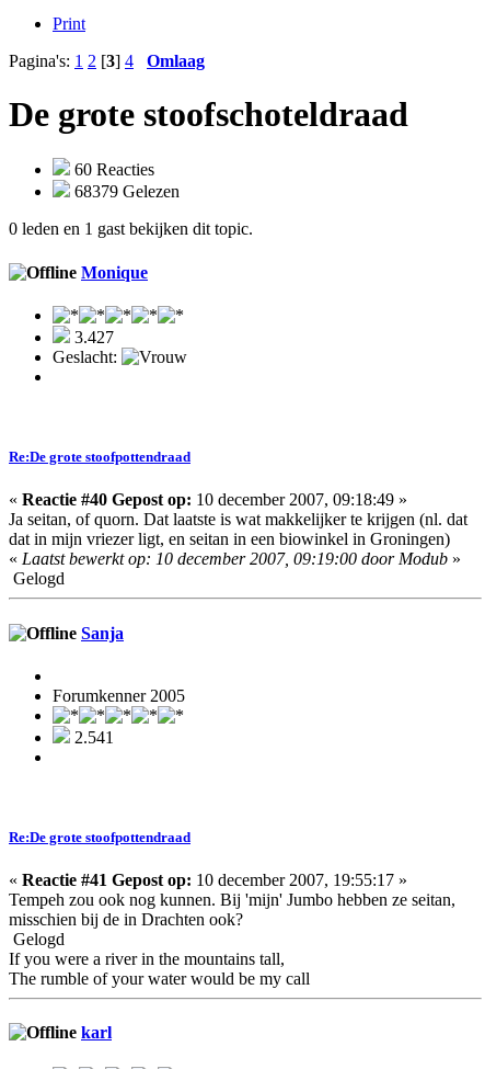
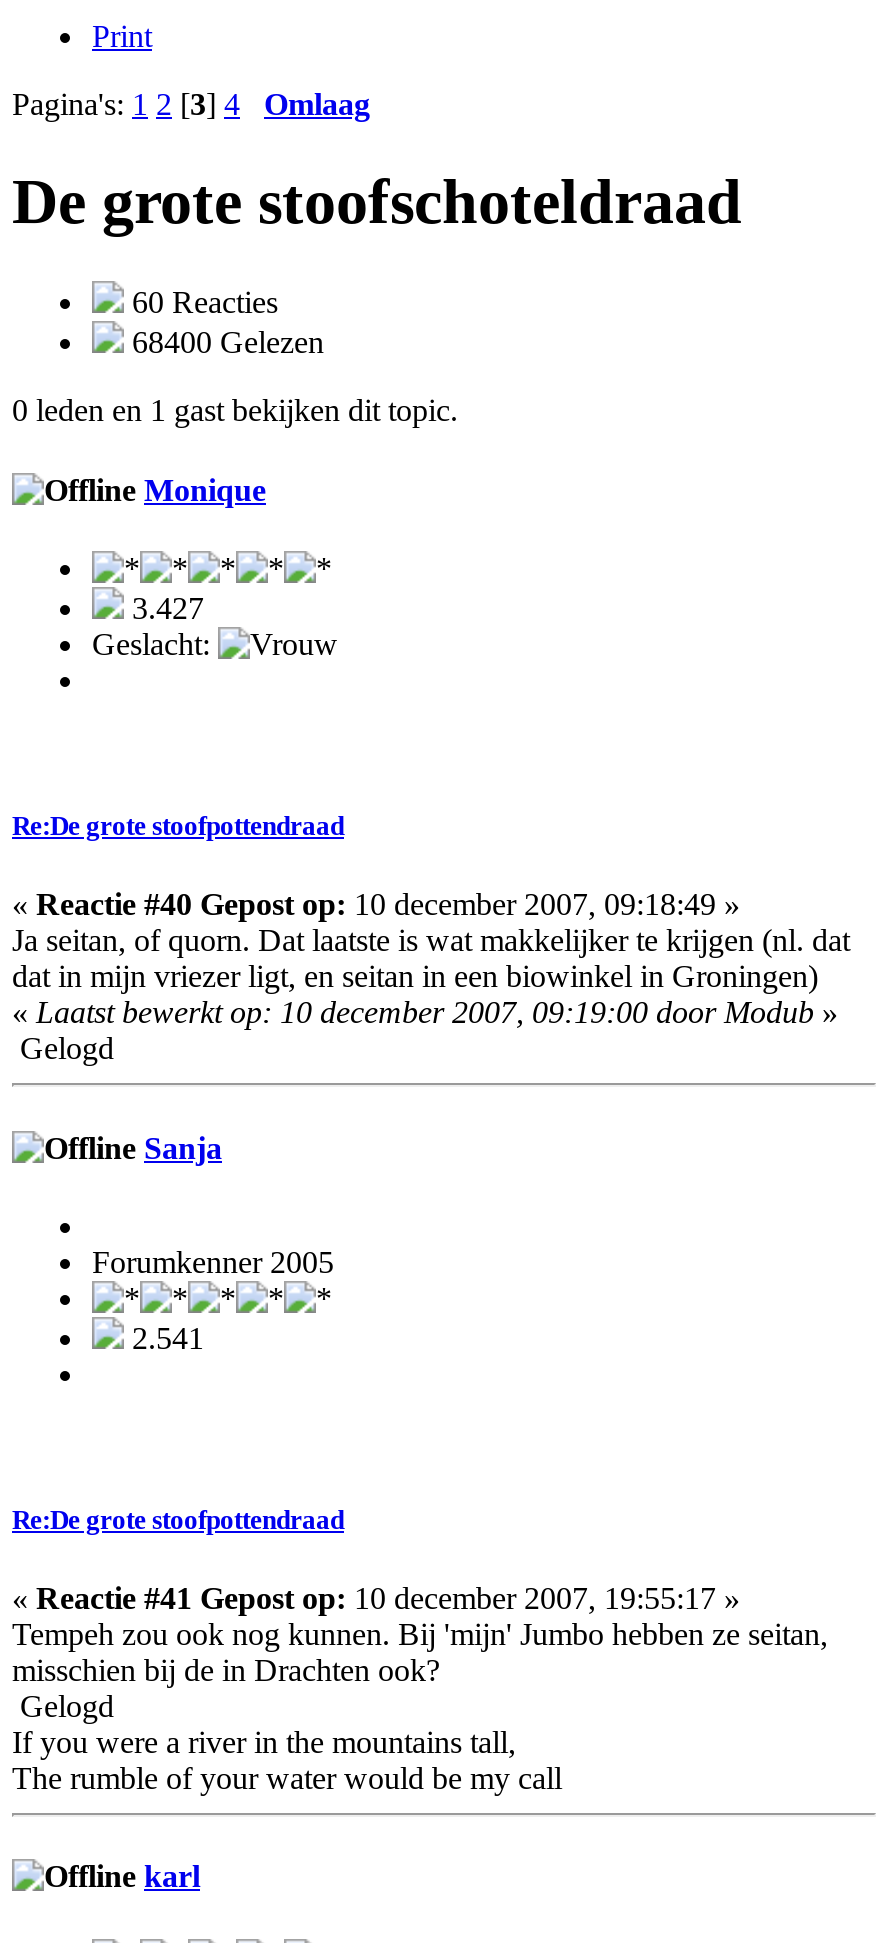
- 68379 Gelezen
+ 68400 Gelezen
